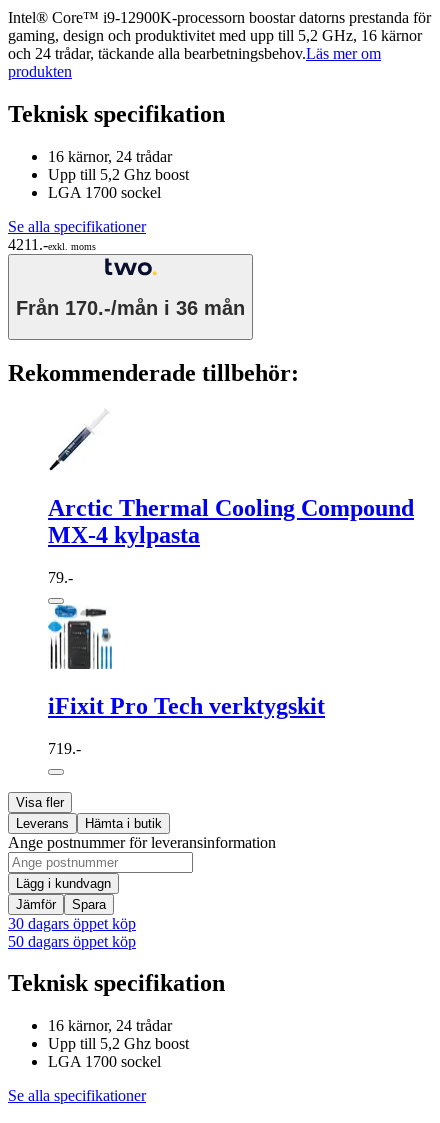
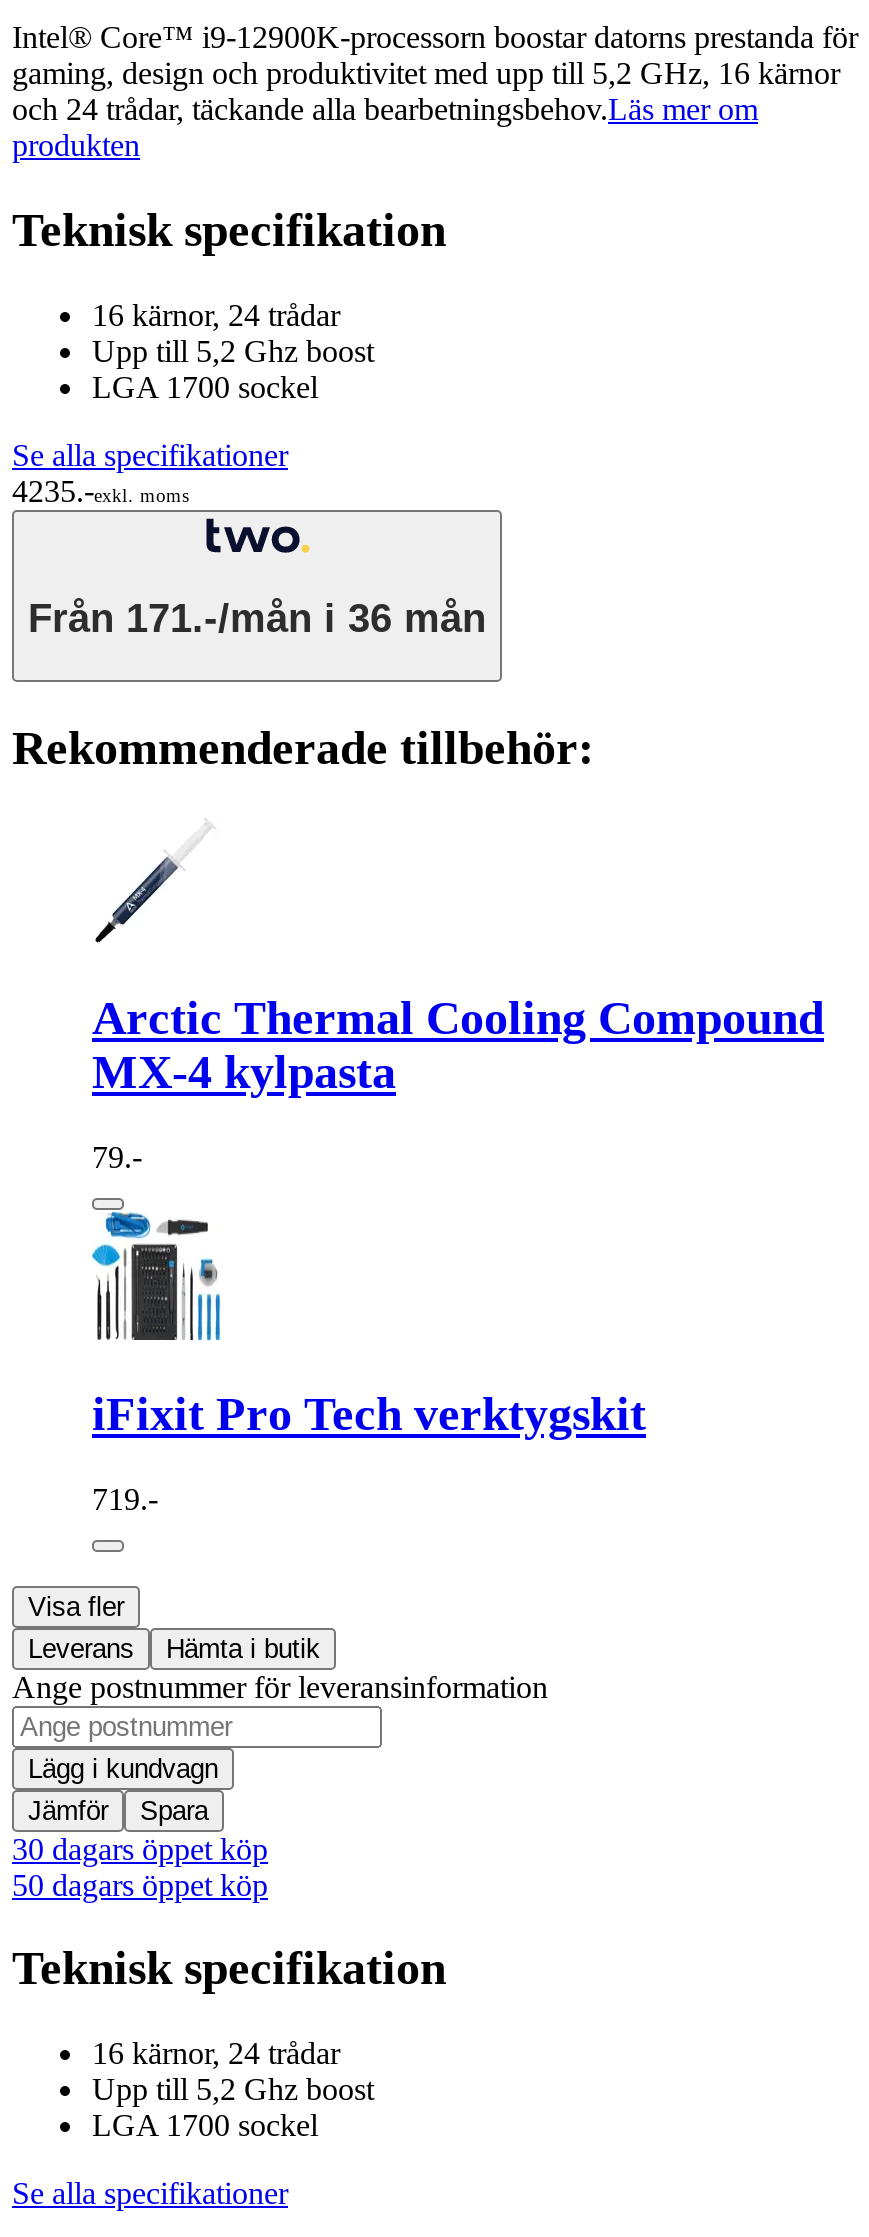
- 4211.-exkl. moms
+ 4235.-exkl. moms

- Från 170.-/mån i 36 mån
+ Från 171.-/mån i 36 mån
